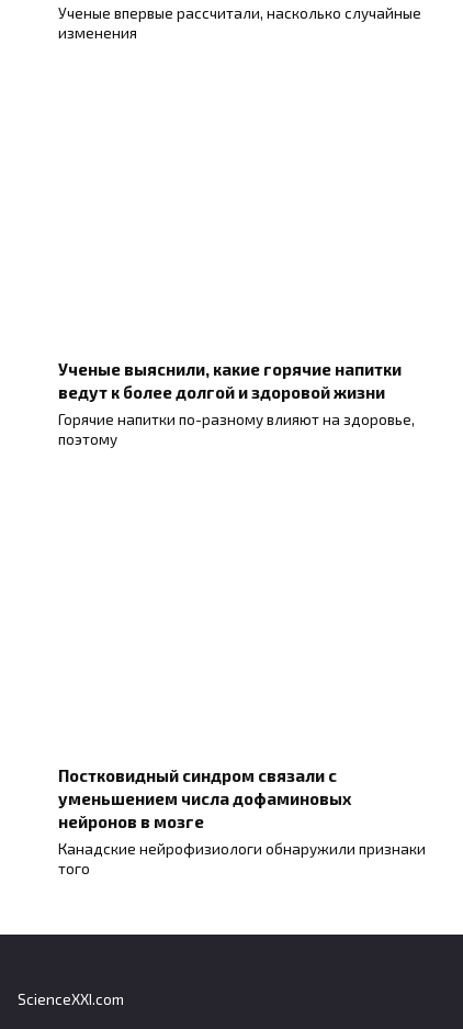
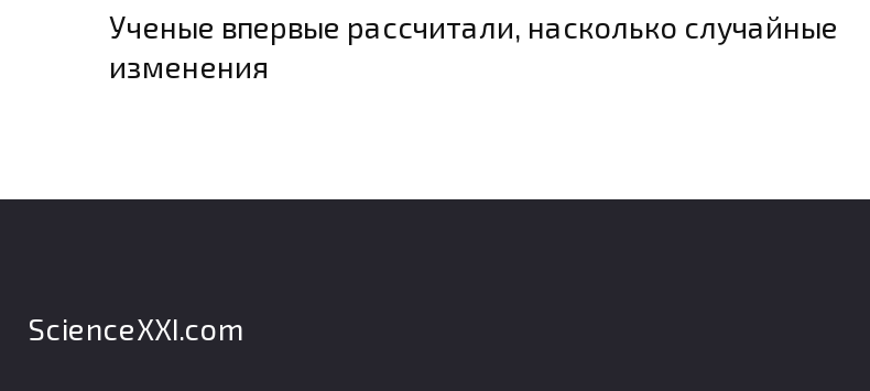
- Ученые выяснили, какие горячие напитки
- ведут к более долгой и здоровой жизни
- Горячие напитки по-разному влияют на здоровье,
- поэтому

- Постковидный синдром связали с
- уменьшением числа дофаминовых
- нейронов в мозге
- Канадские нейрофизиологи обнаружили признаки
- того
